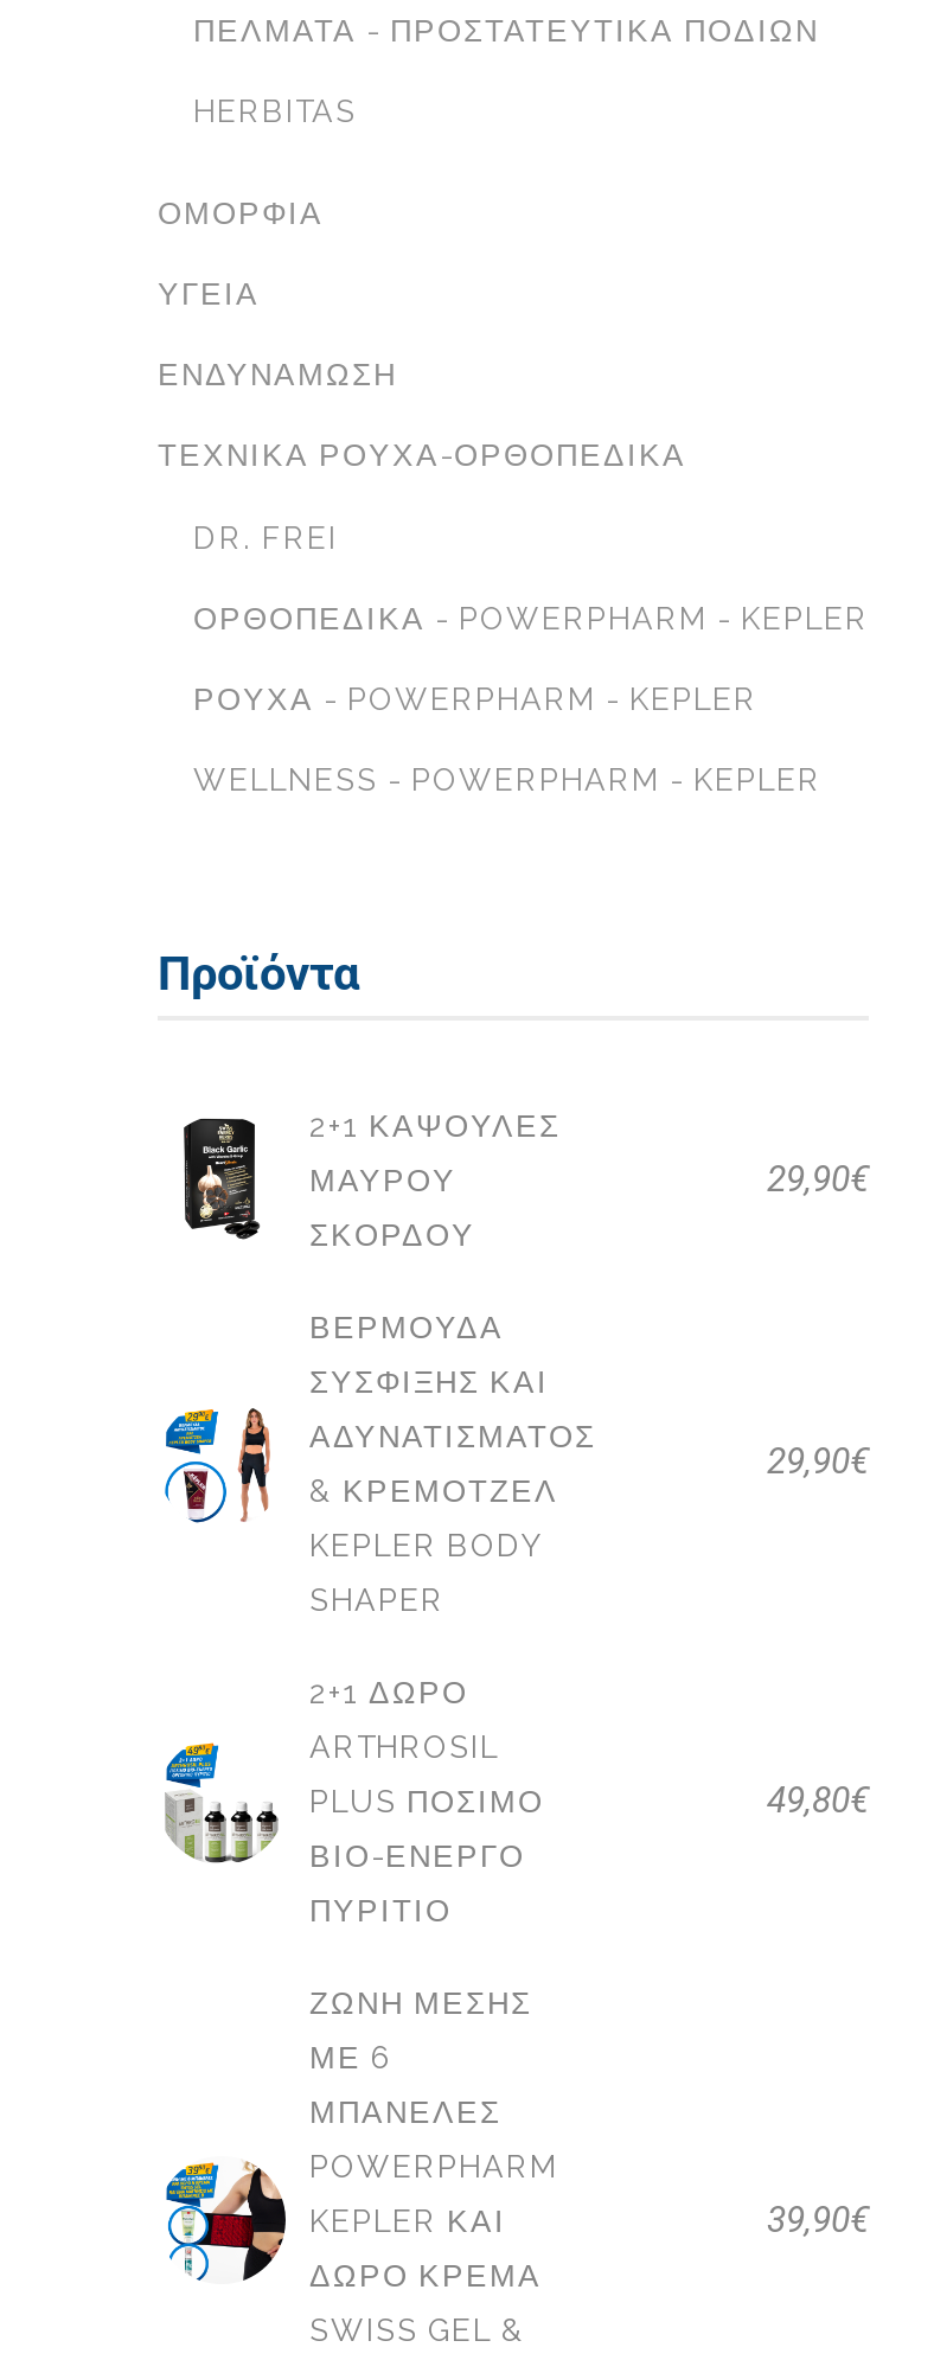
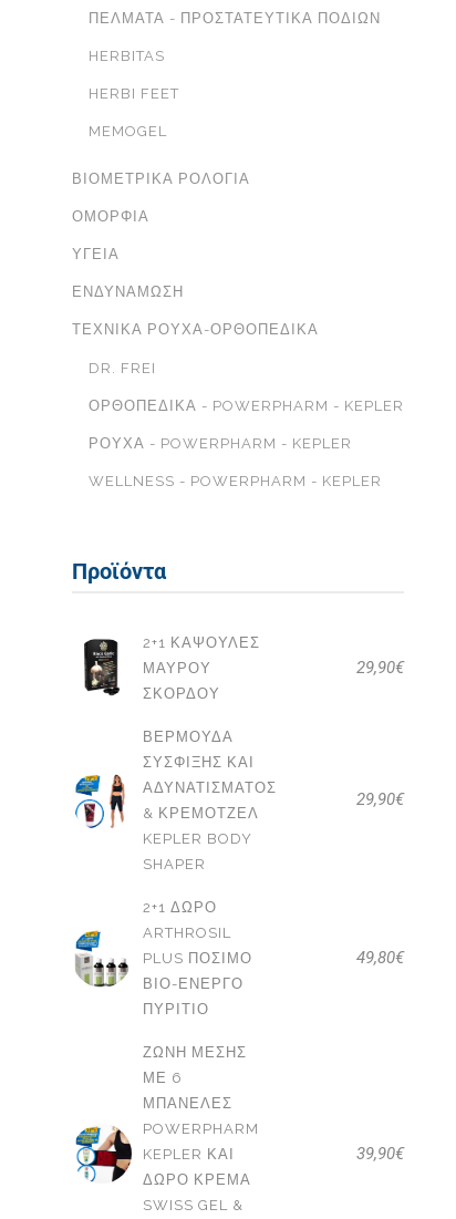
+ HERBI FEET
+ MEMOGEL
+ ΒΙΟΜΕΤΡΙΚΆ ΡΟΛΌΓΙΑ
